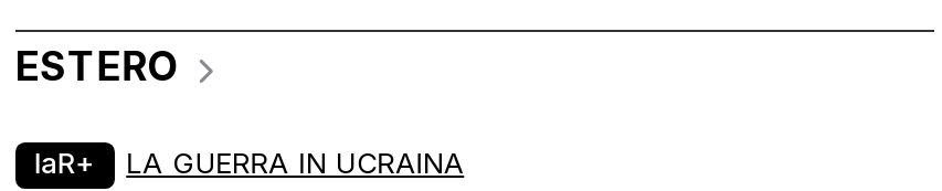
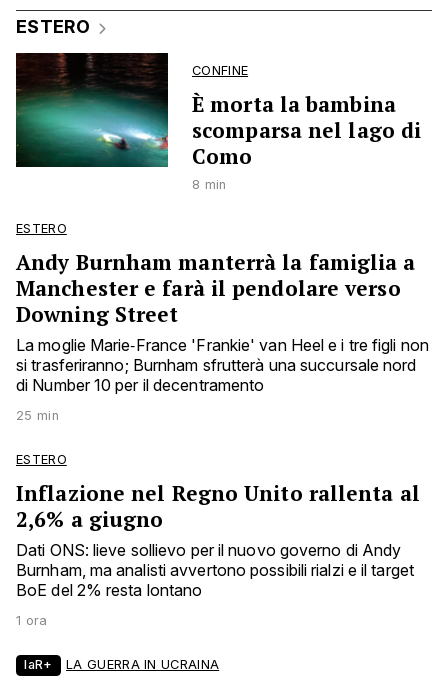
+ [image]
+ CONFINE
+ È morta la bambina
+ scomparsa nel lago di
+ Como
+ 8 min
+ ESTERO
+ Andy Burnham manterrà la famiglia a
+ Manchester e farà il pendolare verso
+ Downing Street
+ La moglie Marie‑France 'Frankie' van Heel e i tre figli non
+ si trasferiranno; Burnham sfrutterà una succursale nord
+ di Number 10 per il decentramento
+ 25 min
+ ESTERO
+ Inflazione nel Regno Unito rallenta al
+ 2,6% a giugno
+ Dati ONS: lieve sollievo per il nuovo governo di Andy
+ Burnham, ma analisti avvertono possibili rialzi e il target
+ BoE del 2% resta lontano
+ 1 ora
